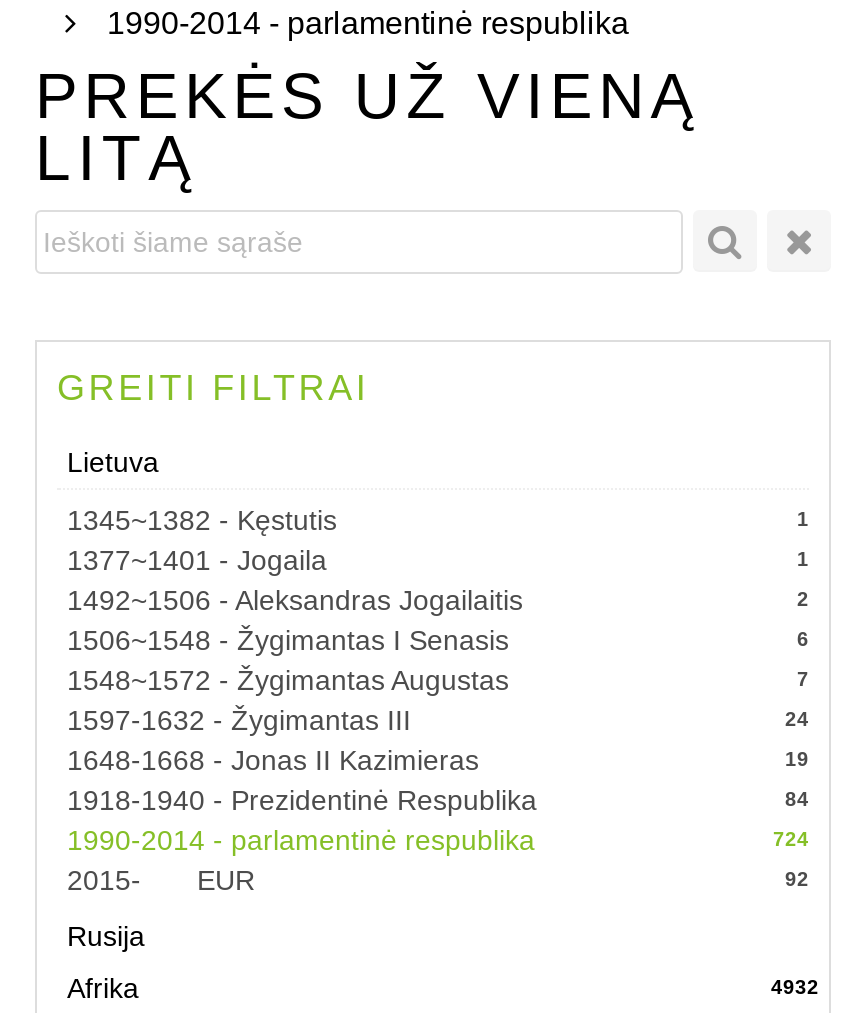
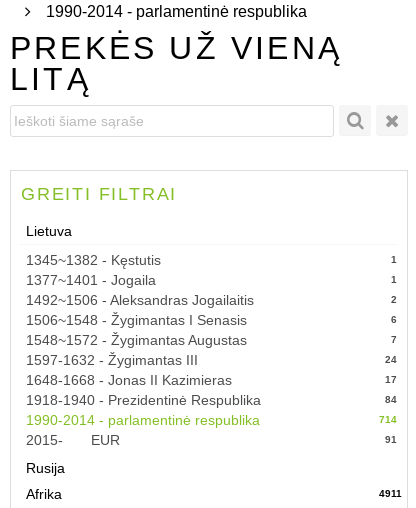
- 19
+ 17

- 724
+ 714

- 92
+ 91

- 4932
+ 4911
